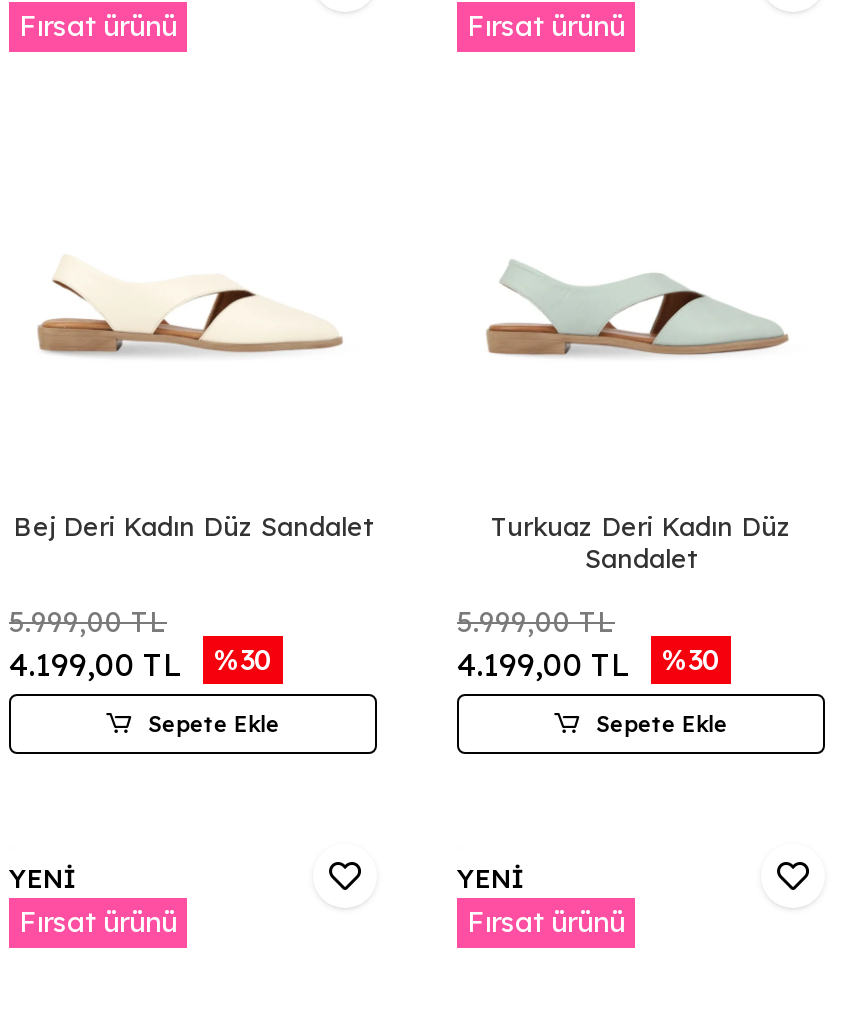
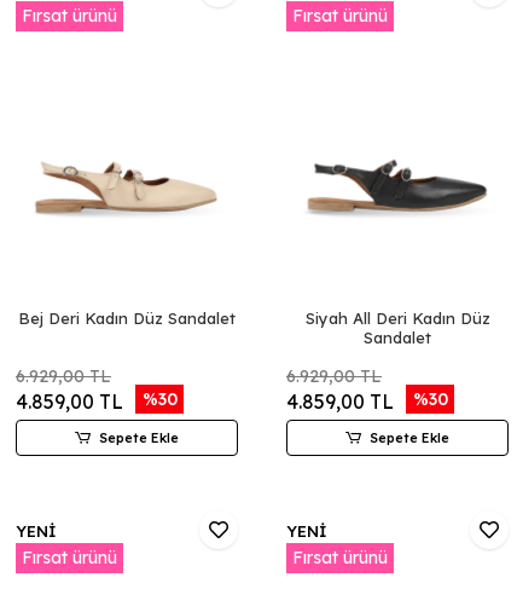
- [image]
+ [image]

- [image]
+ [image]

- Turkuaz Deri Kadın Düz
+ Siyah All Deri Kadın Düz

- 5.999,00 TL
+ 6.929,00 TL

- 5.999,00 TL
+ 6.929,00 TL

- 4.199,00 TL %30
+ 4.859,00 TL %30

- 4.199,00 TL %30
+ 4.859,00 TL %30
